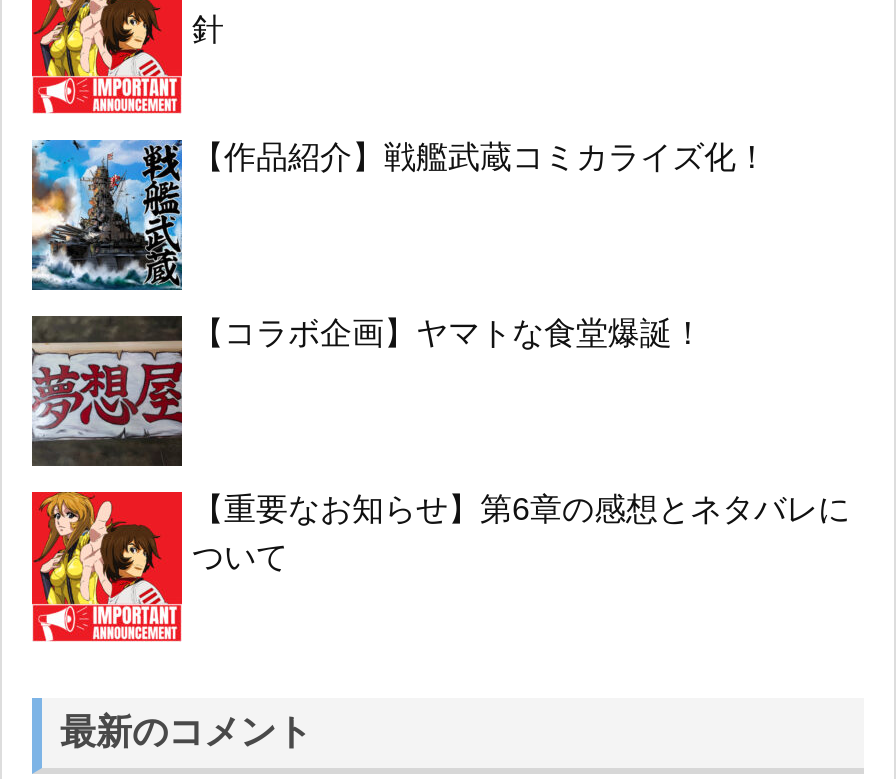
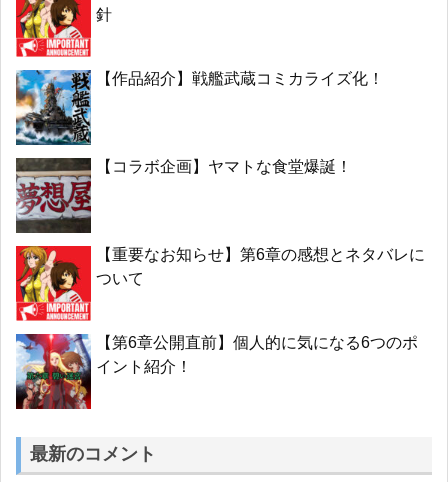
+ [image]
+ 【第6章公開直前】個人的に気になる6つのポ
+ イント紹介！
